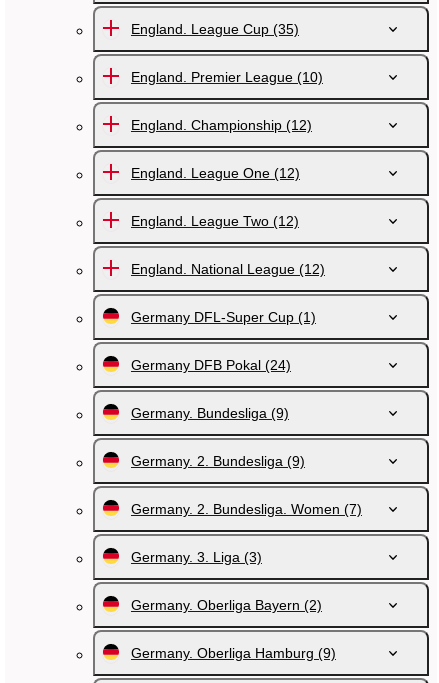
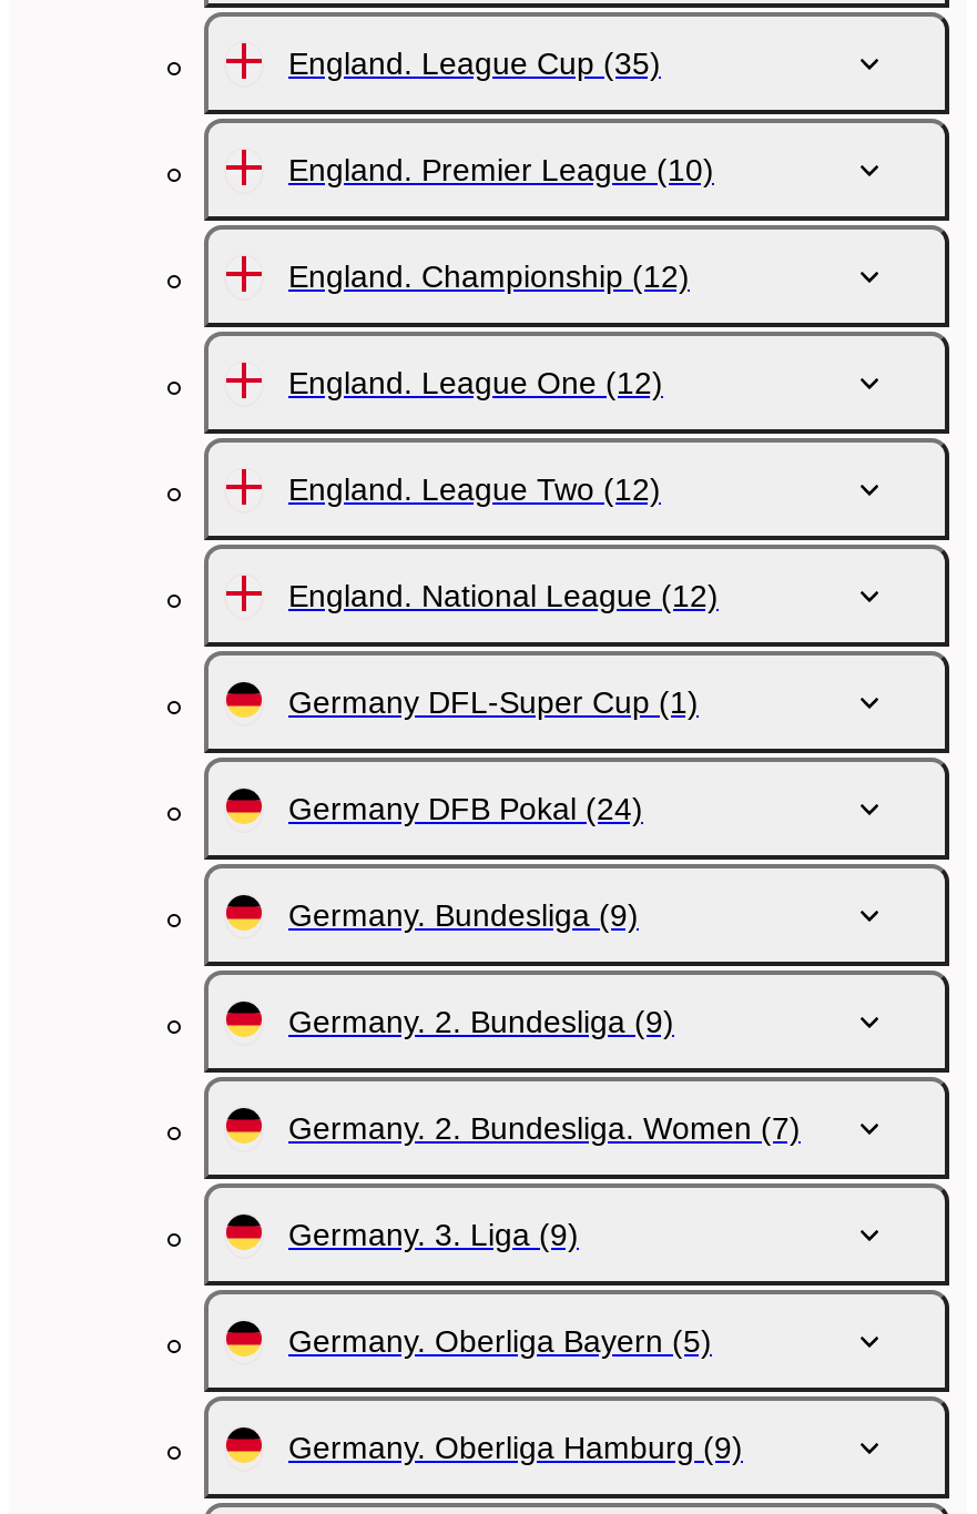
- Germany. 3. Liga (3)
+ Germany. 3. Liga (9)

- Germany. Oberliga Bayern (2)
+ Germany. Oberliga Bayern (5)
